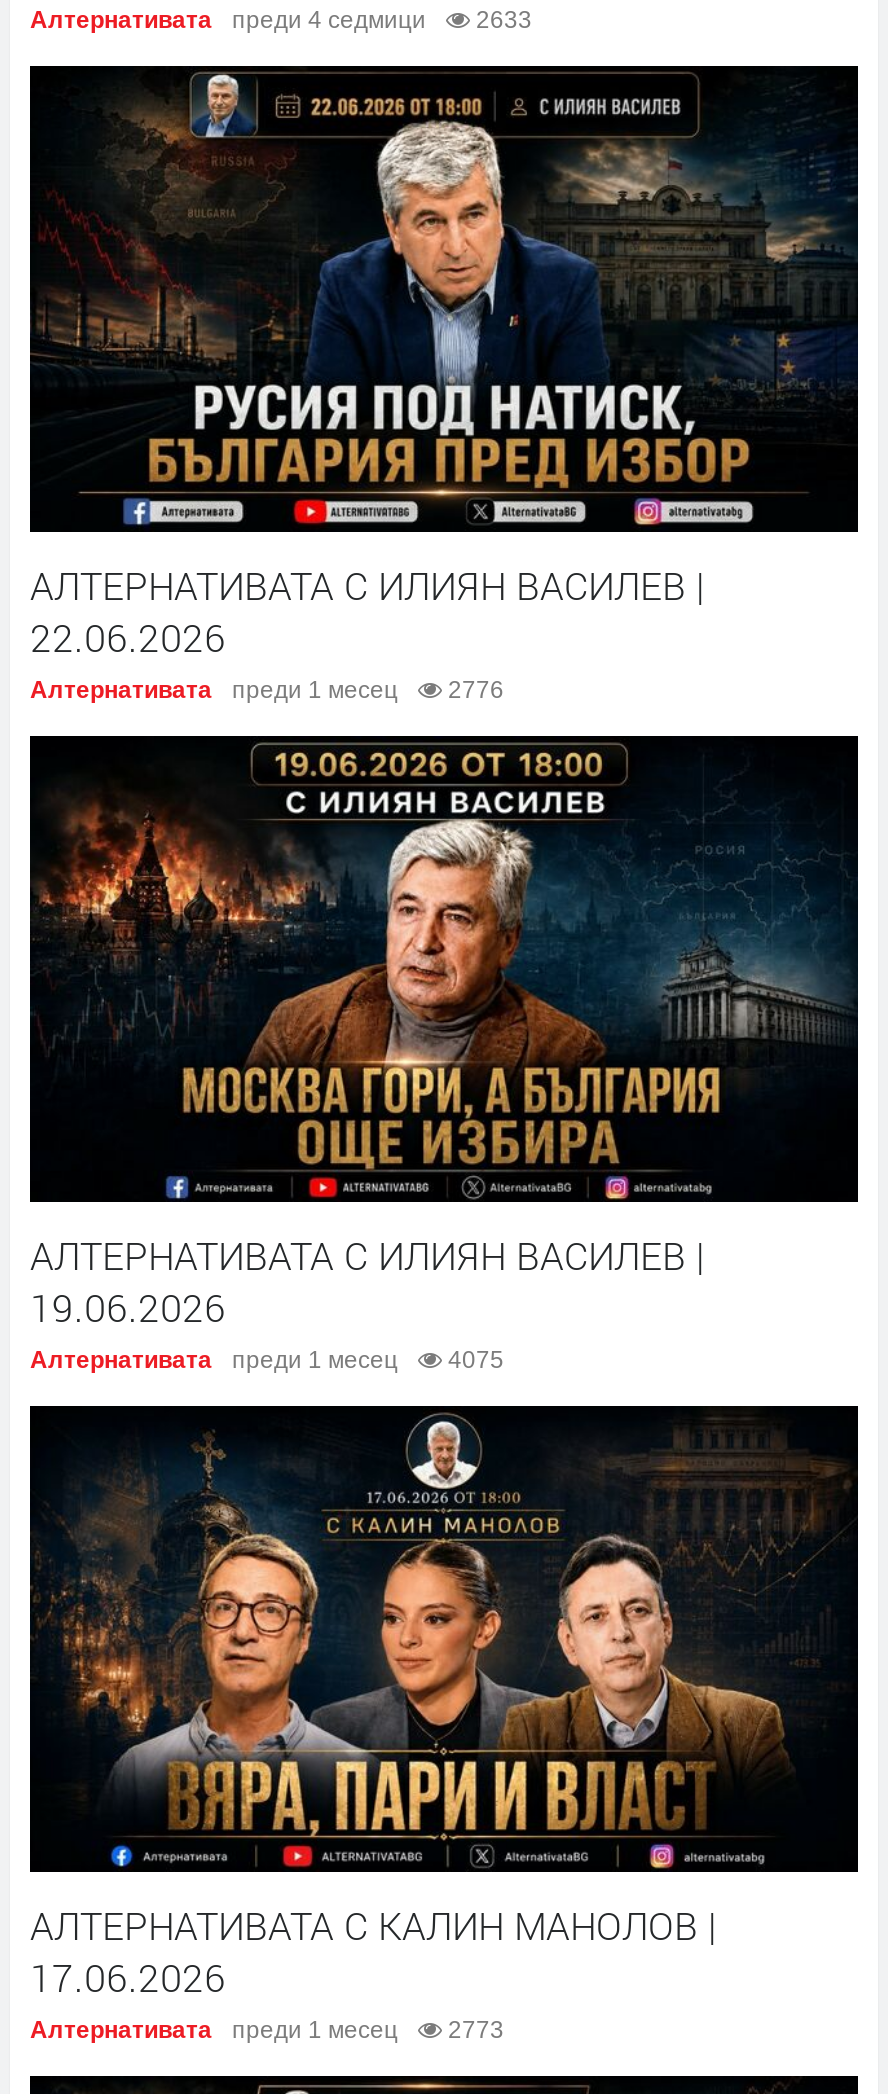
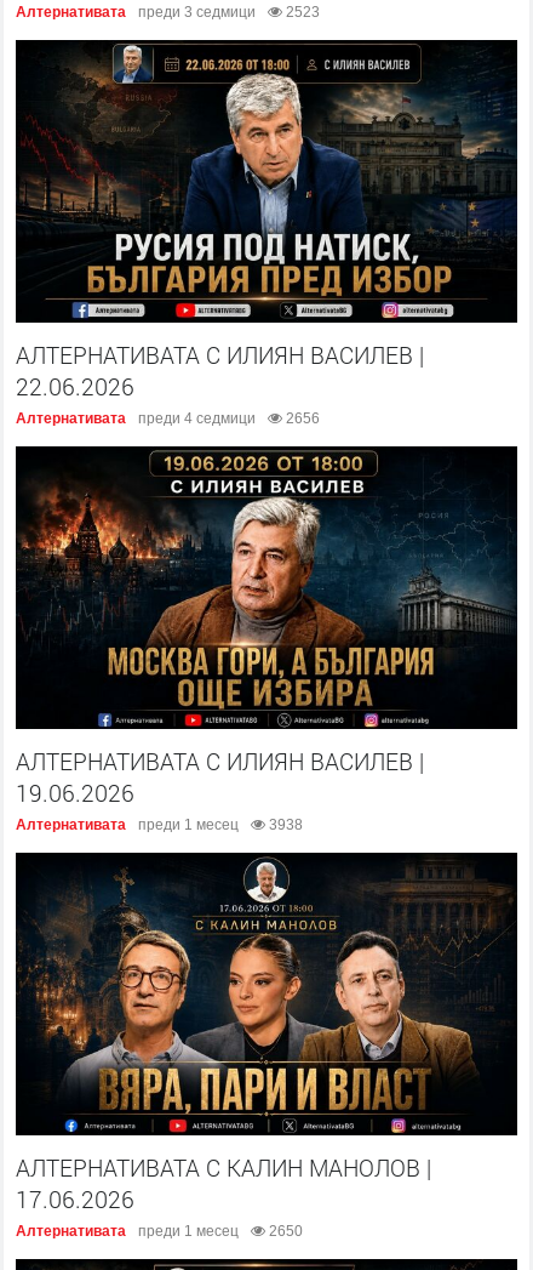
moved down: преди 4 седмици

- 2633
+ 2523

+ преди 3 седмици

- преди 1 месец

- 2776
+ 2656

- Алтернативата преди 1 месец 4075
+ Алтернативата преди 1 месец 3938

- Алтернативата преди 1 месец 2773
+ Алтернативата преди 1 месец 2650
